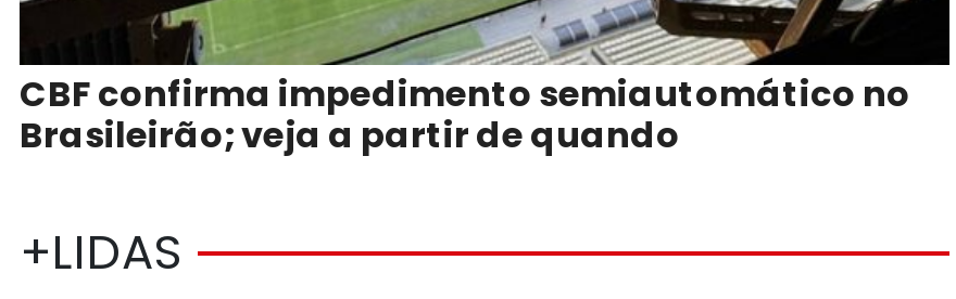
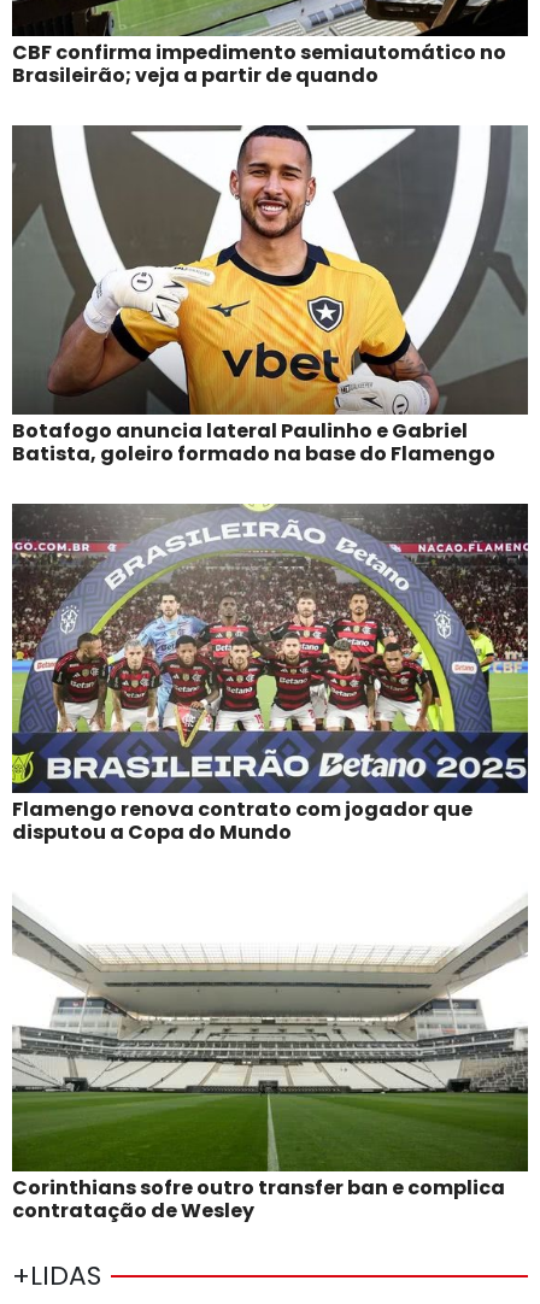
+ [image]
+ Flamengo renova contrato com jogador que
+ disputou a Copa do Mundo

+ [image]
+ Botafogo anuncia lateral Paulinho e Gabriel
+ Batista, goleiro formado na base do Flamengo

+ [image]
+ Corinthians sofre outro transfer ban e complica
+ contratação de Wesley
